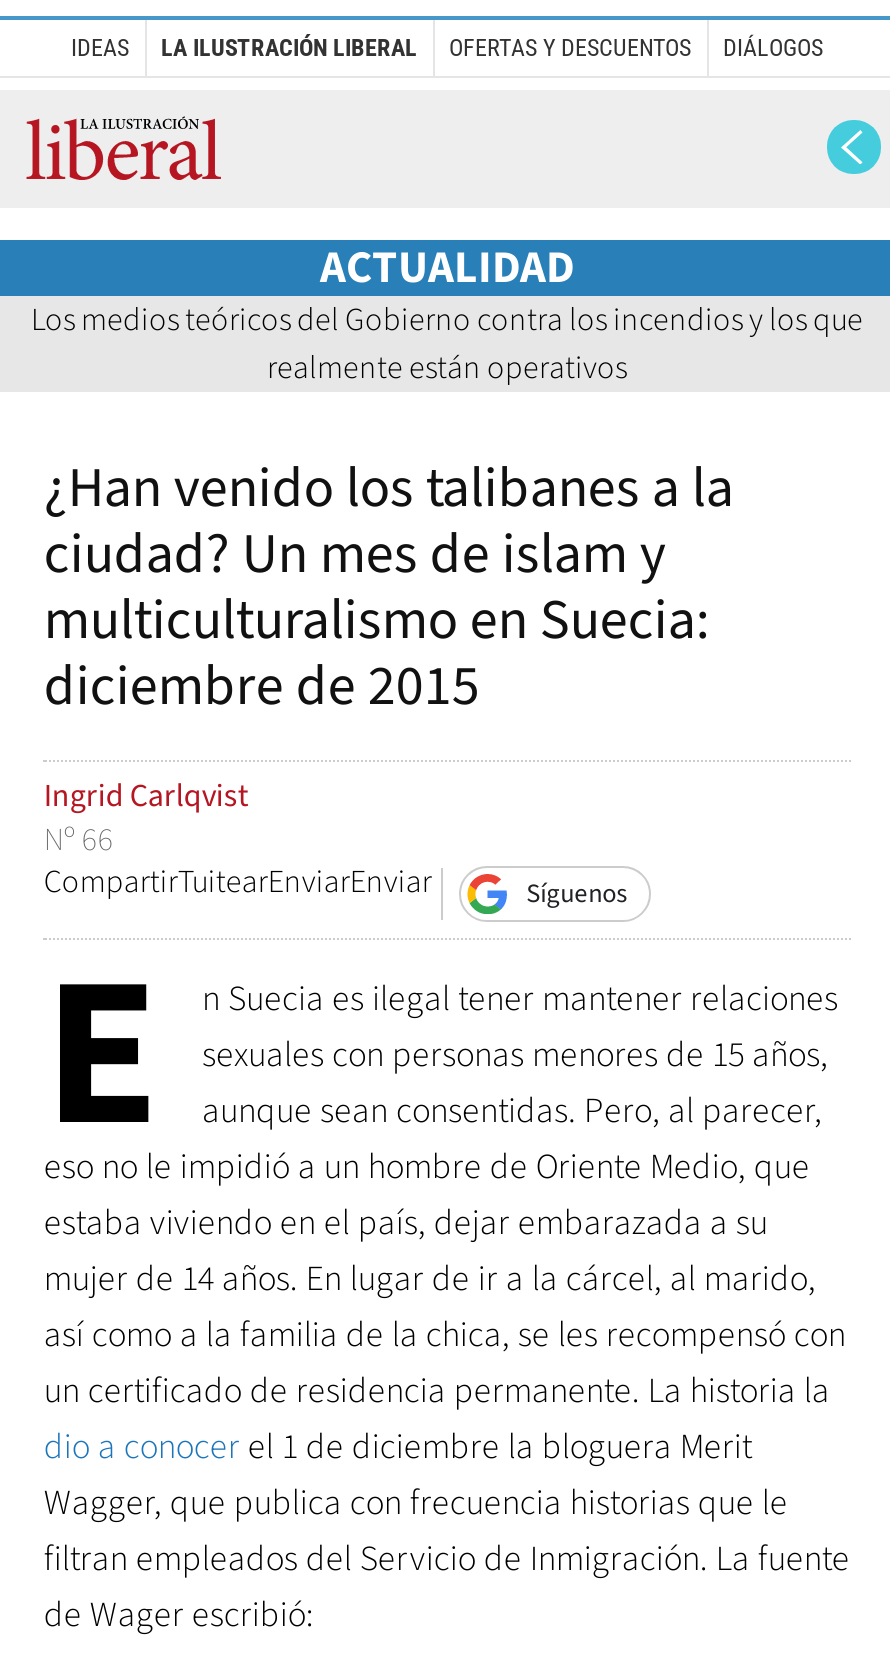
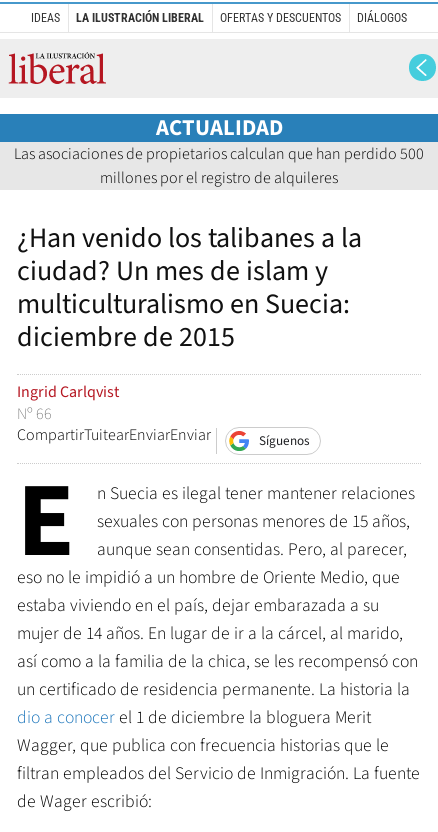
- Los medios teóricos del Gobierno contra los incendios y los que
- realmente están operativos
+ Las asociaciones de propietarios calculan que han perdido 500
+ millones por el registro de alquileres
